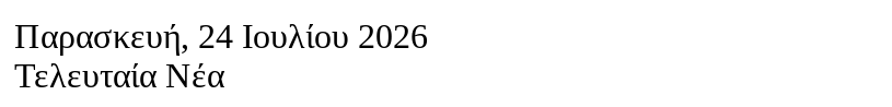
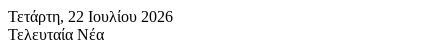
- Παρασκευή, 24 Ιουλίου 2026
+ Τετάρτη, 22 Ιουλίου 2026
